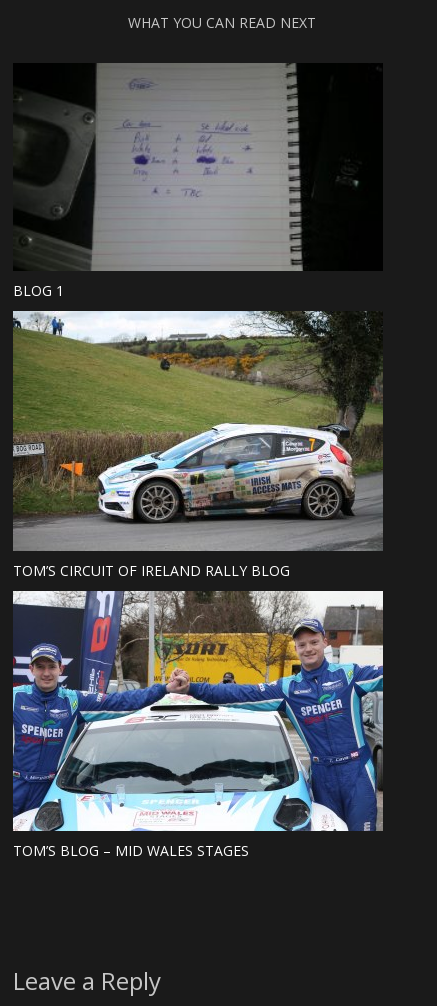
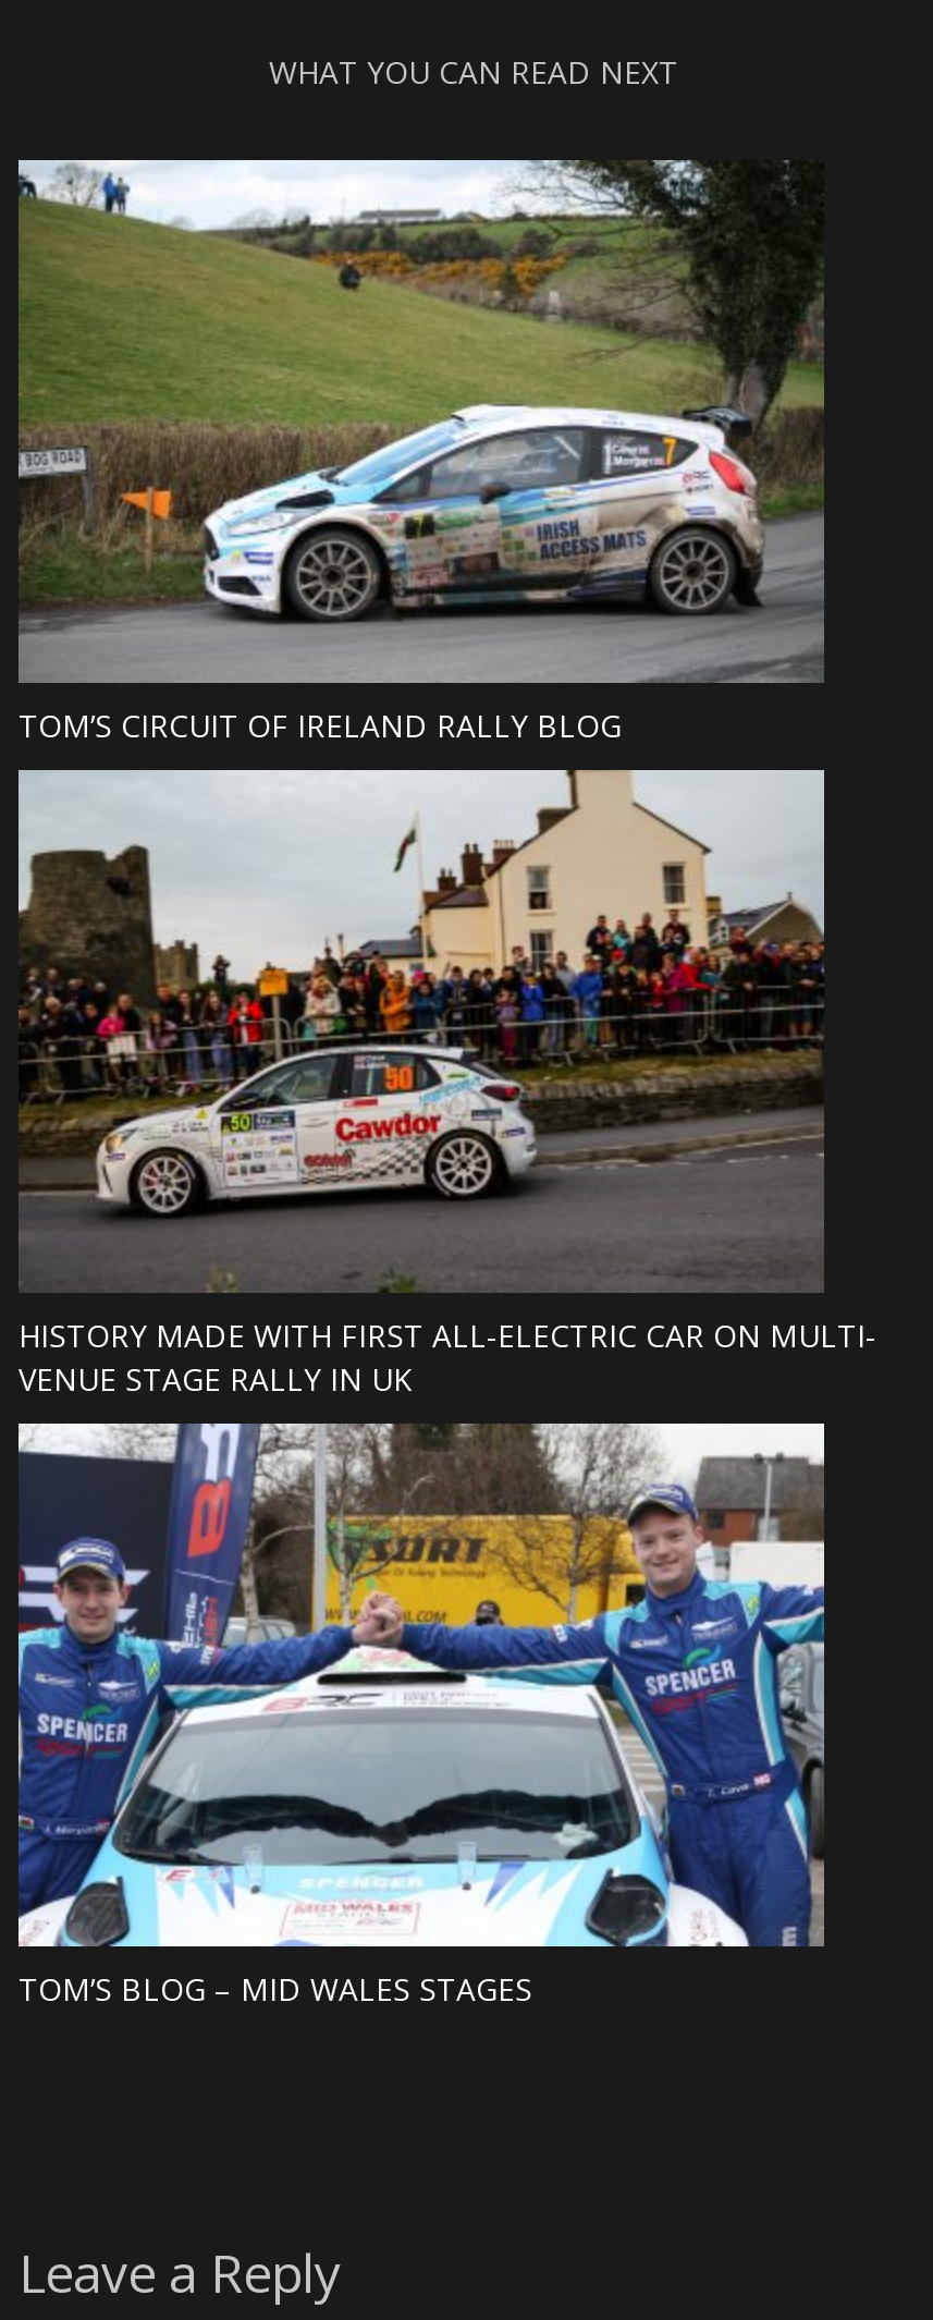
- [image]
- BLOG 1

moved up: [image] | TOM’S CIRCUIT OF IRELAND RALLY BLOG

+ [image]
+ HISTORY MADE WITH FIRST ALL-ELECTRIC CAR ON MULTI-
+ VENUE STAGE RALLY IN UK
